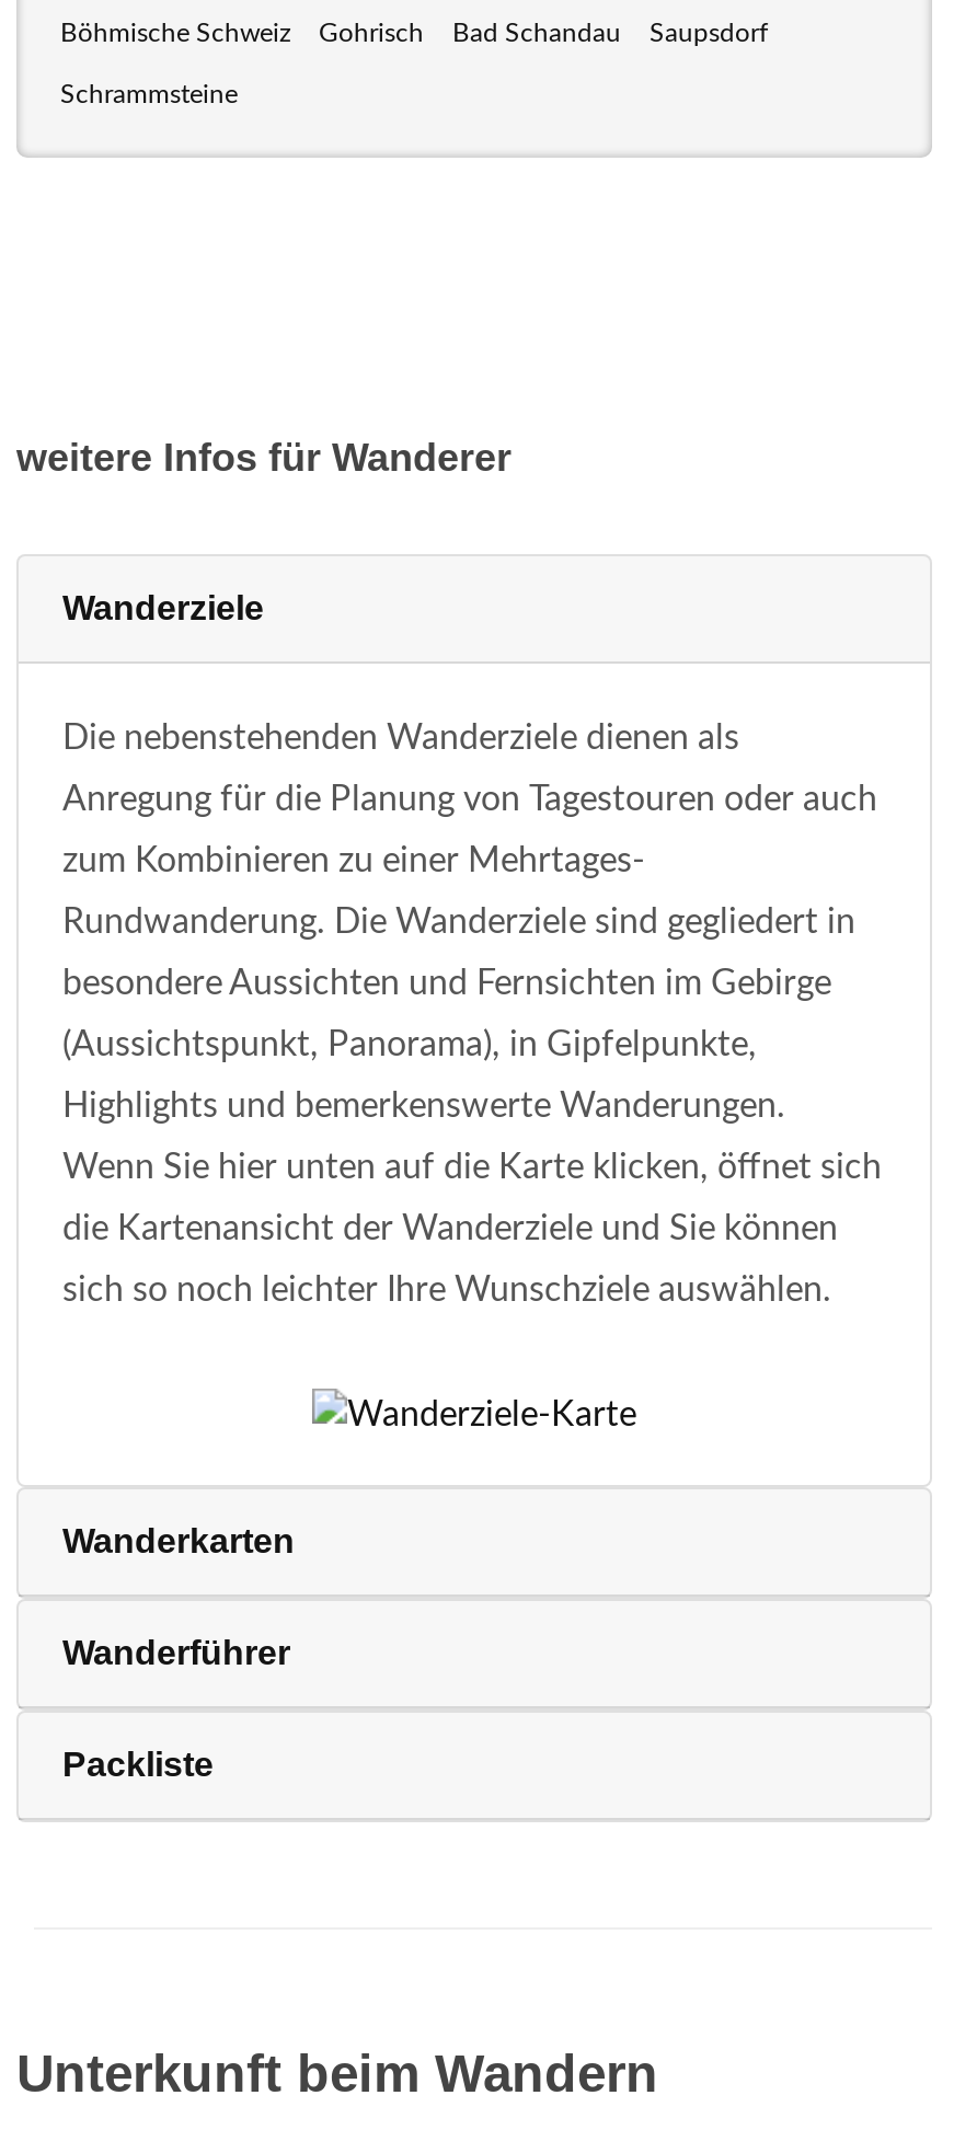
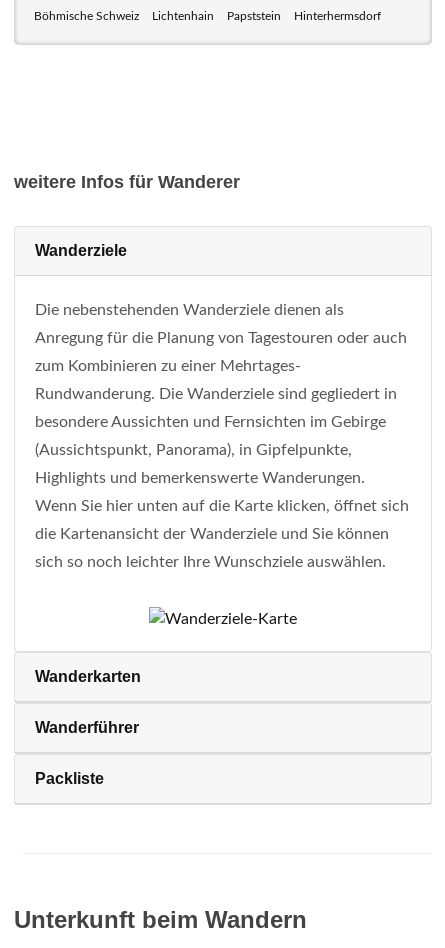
- Gohrisch
- Bad Schandau
- Saupsdorf
- Schrammsteine
+ Lichtenhain
+ Papststein
+ Hinterhermsdorf
